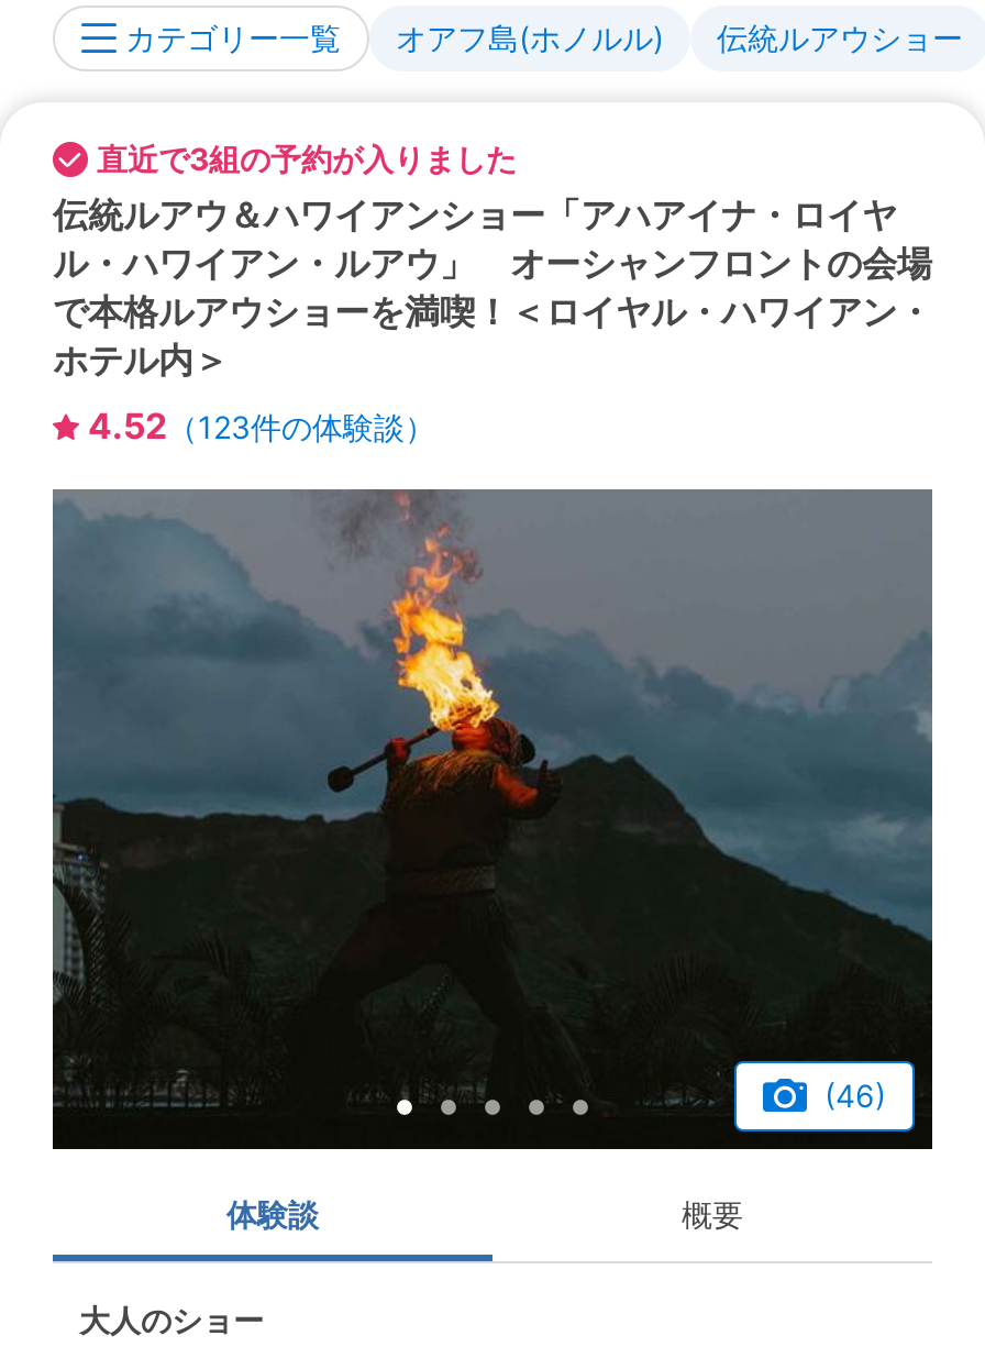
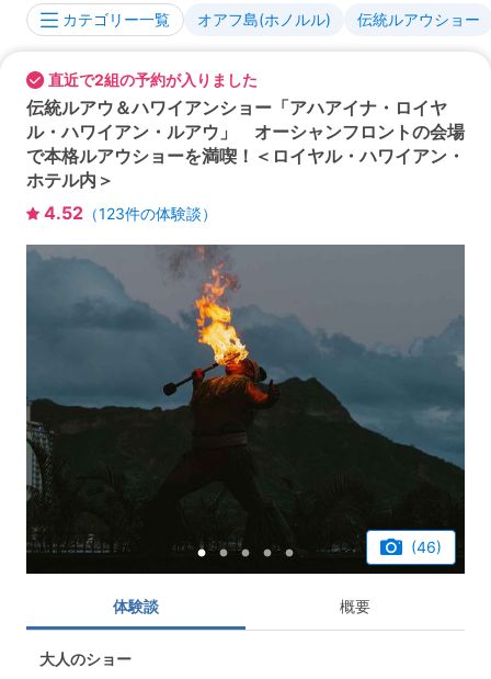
- 直近で3組の予約が入りました
+ 直近で2組の予約が入りました
